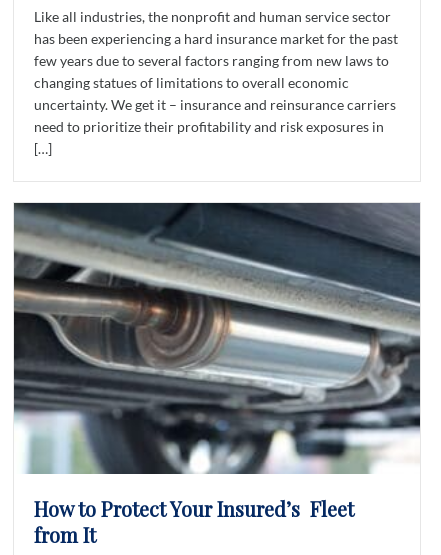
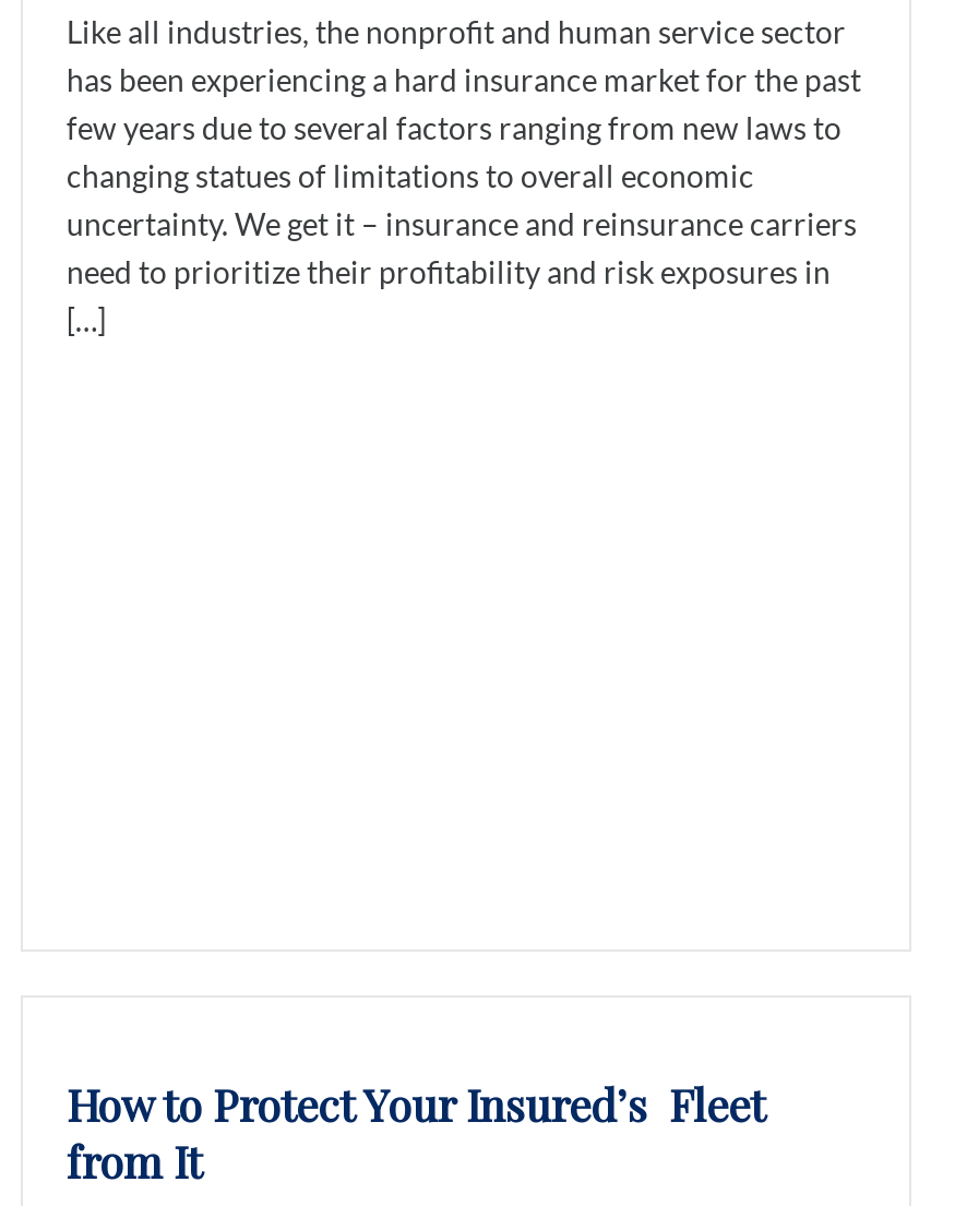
- [image]
